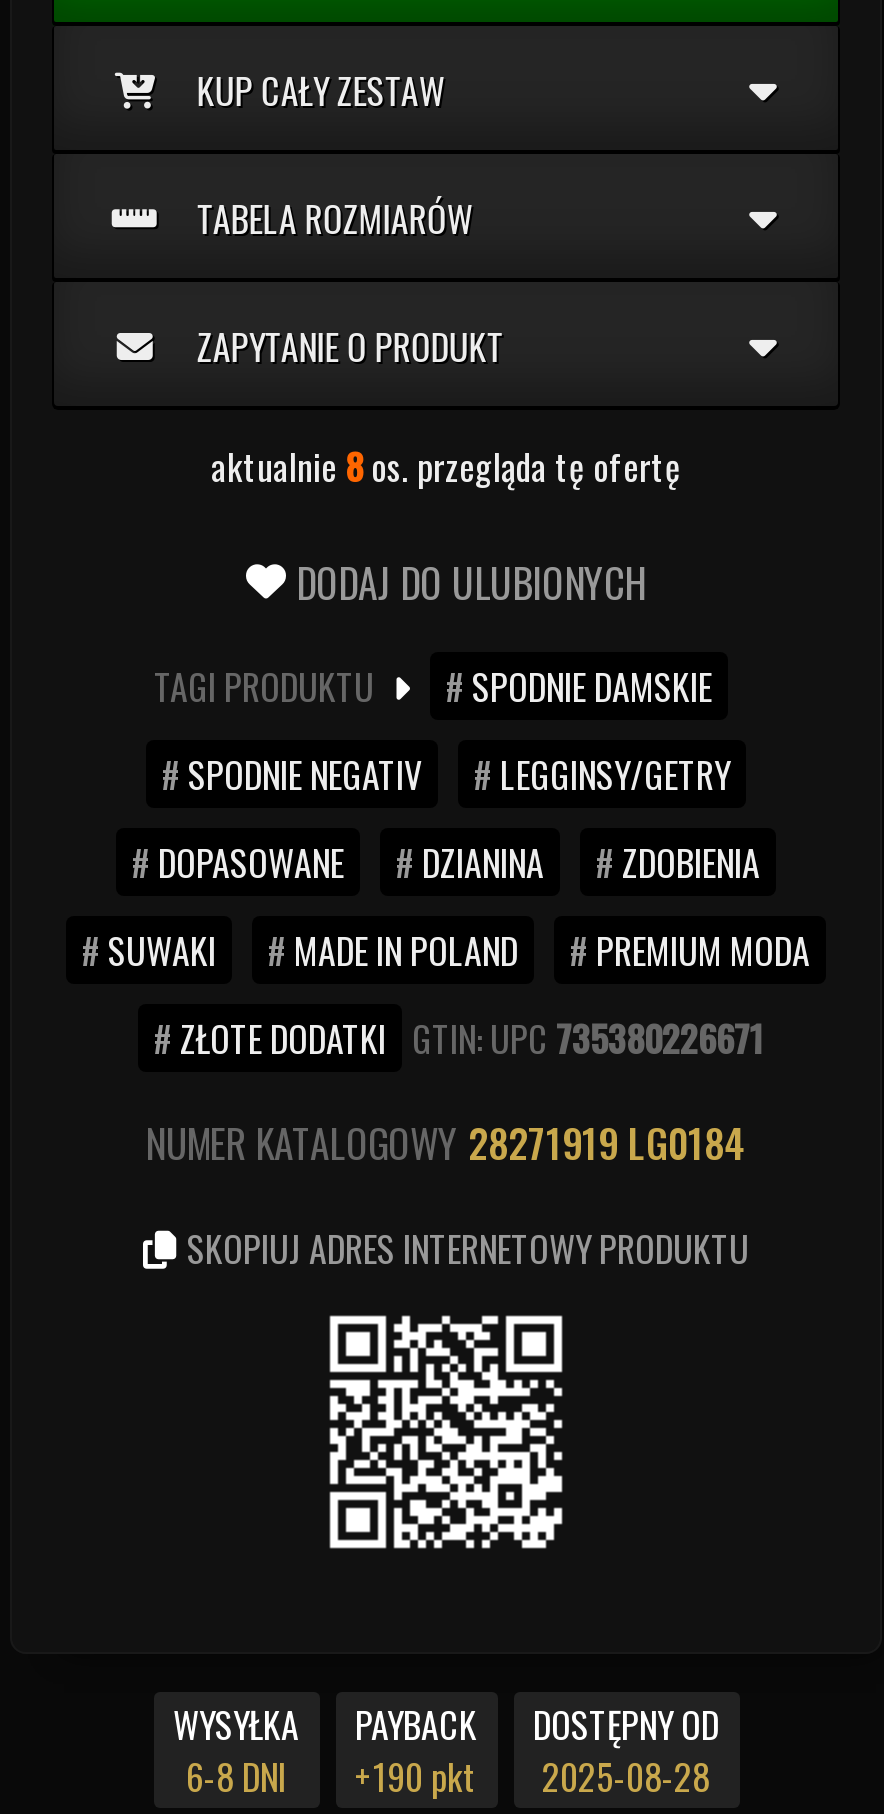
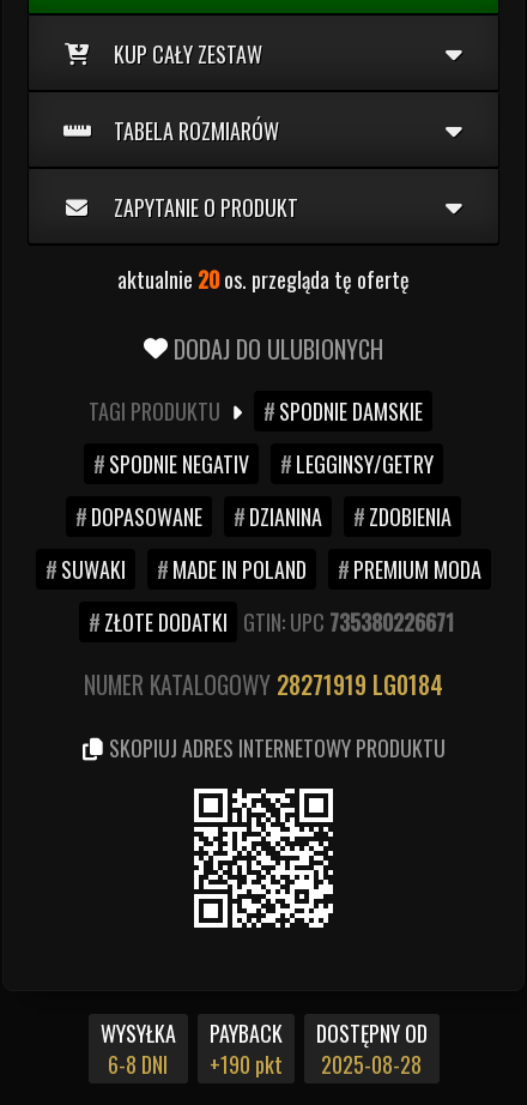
- aktualnie 8 os. przegląda tę ofertę
+ aktualnie 20 os. przegląda tę ofertę
